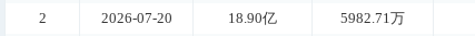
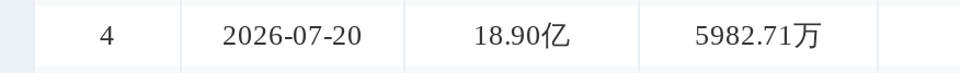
- 2
+ 4
